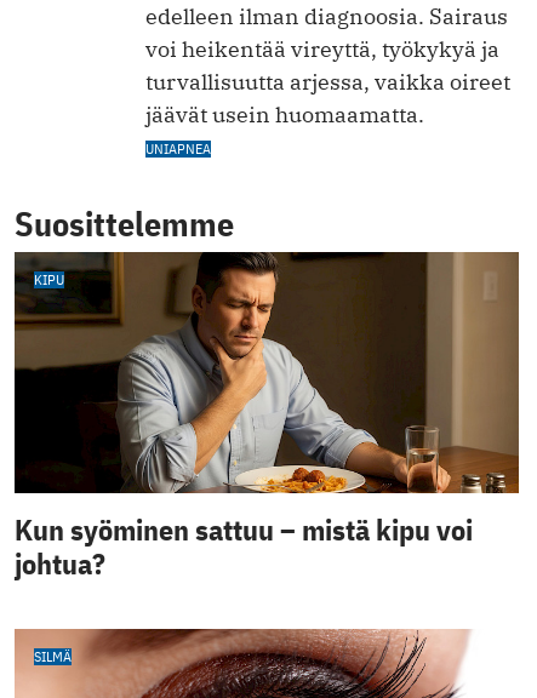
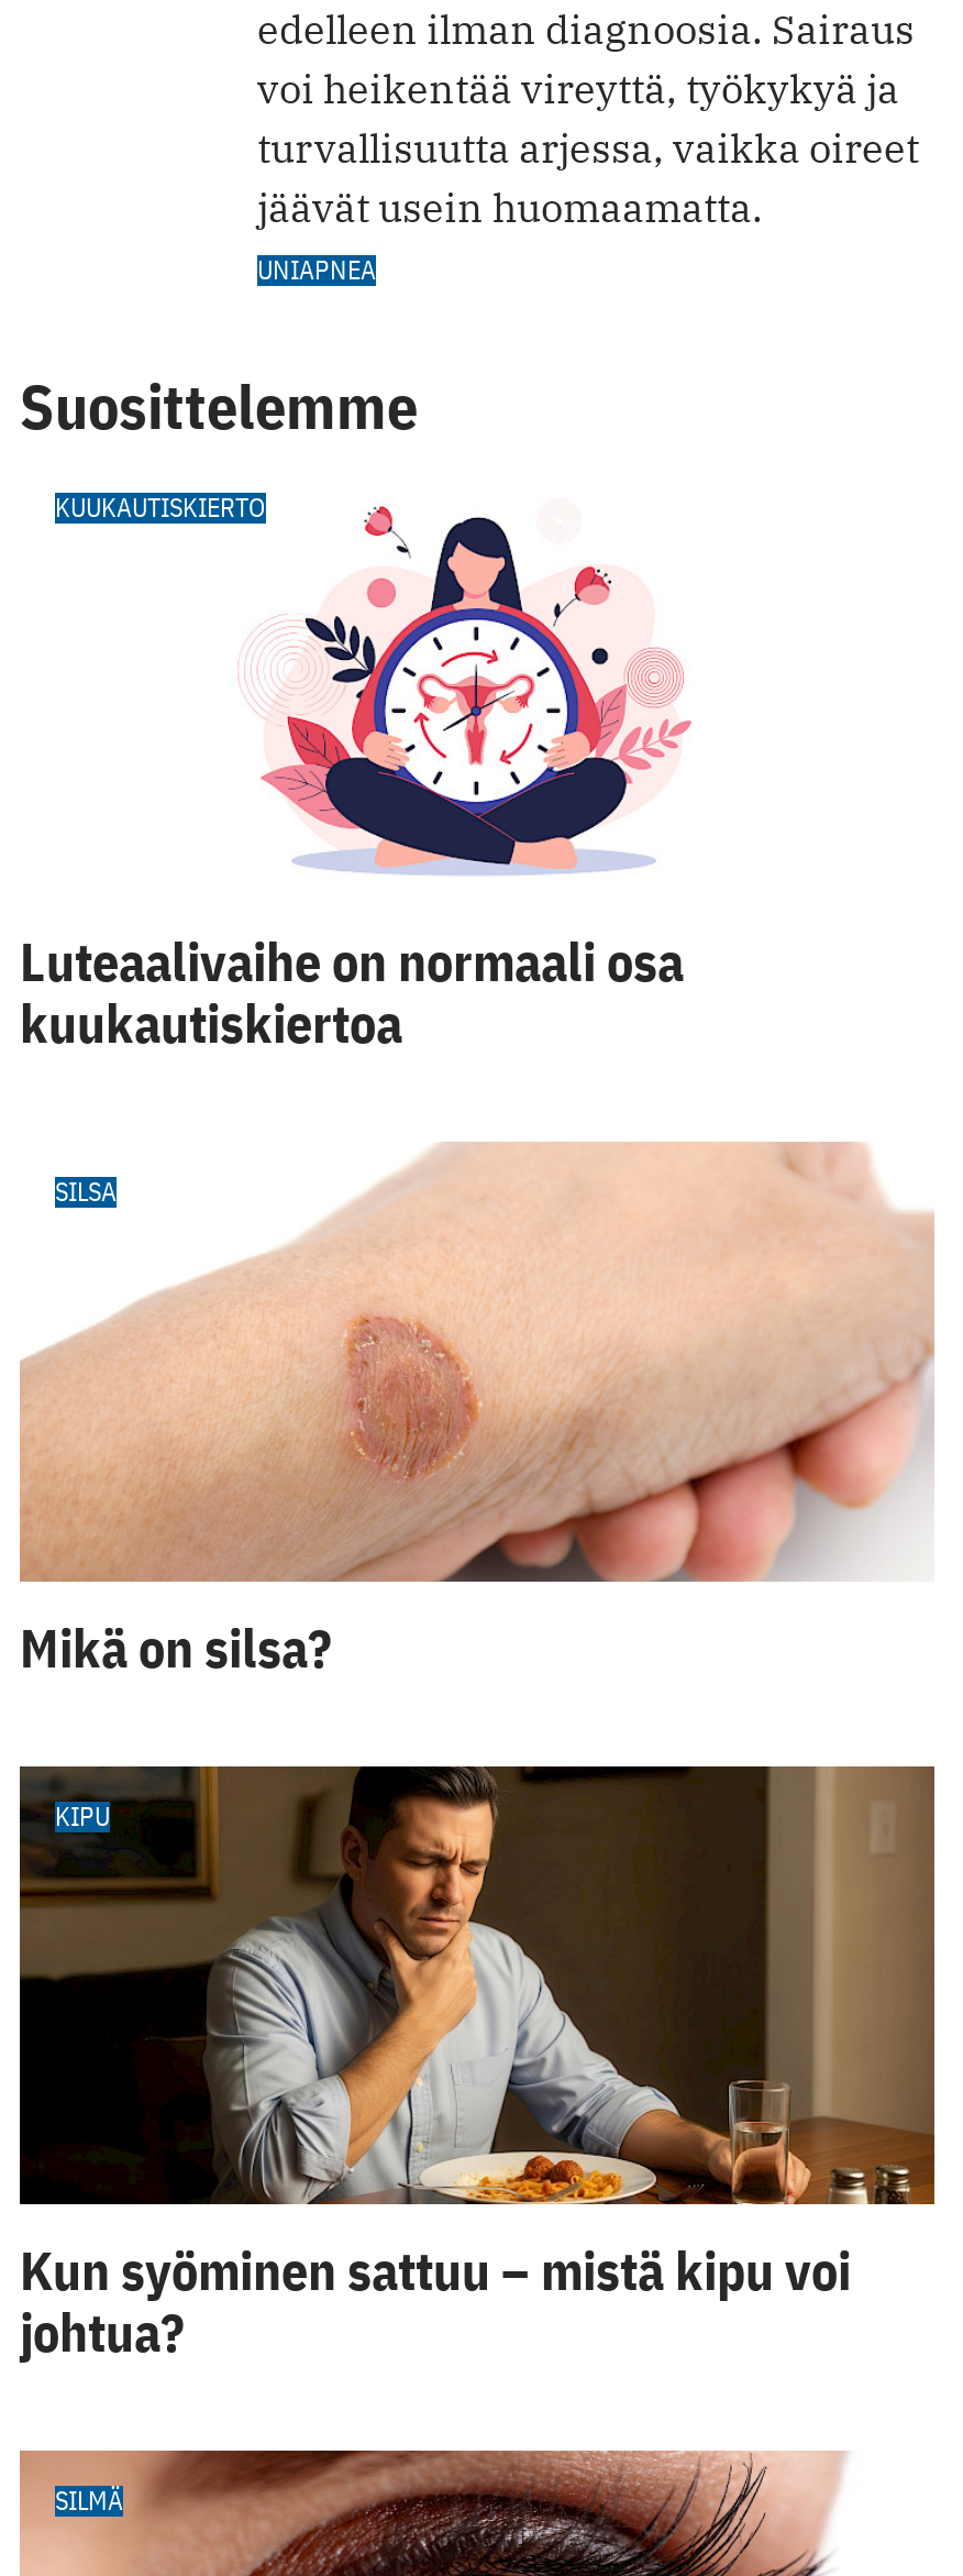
+ [image]
+ Luteaalivaihe on normaali osa
+ kuukautiskiertoa
+ SILSA

+ Mikä on silsa?

+ [image]
+ KUUKAUTISKIERTO
